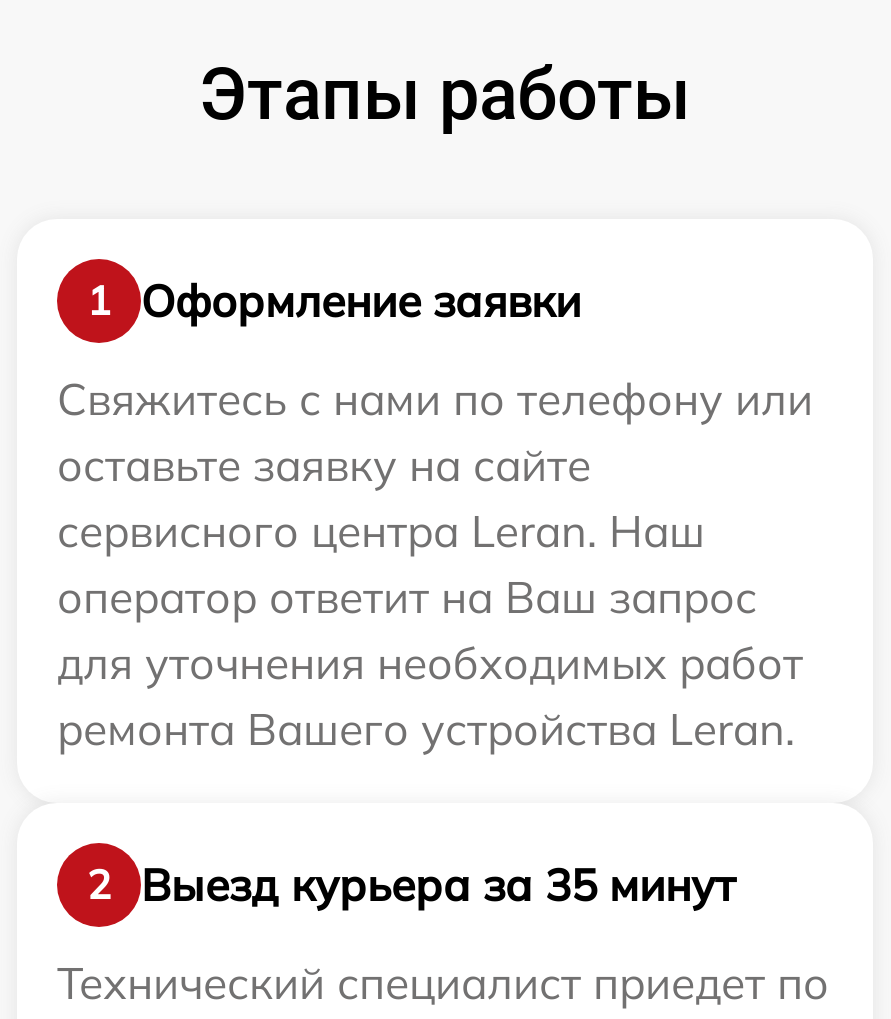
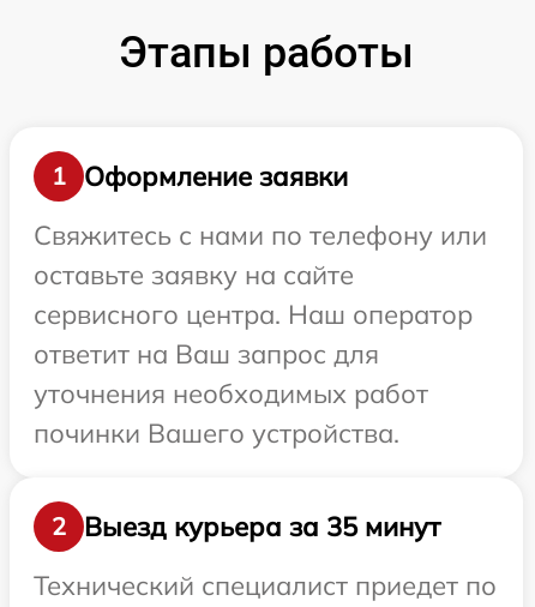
- сервисного центра Leran. Наш
- оператор ответит на Ваш запрос
- для уточнения необходимых работ
- ремонта Вашего устройства Leran.
+ сервисного центра. Наш оператор
+ ответит на Ваш запрос для
+ уточнения необходимых работ
+ починки Вашего устройства.
